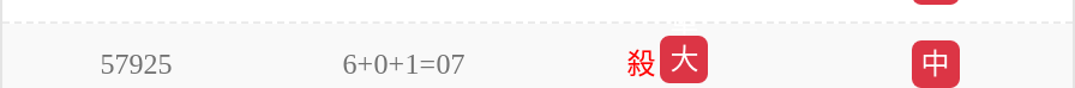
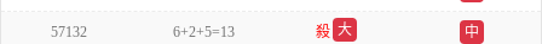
- 57925
+ 57132

- 6+0+1=07
+ 6+2+5=13
